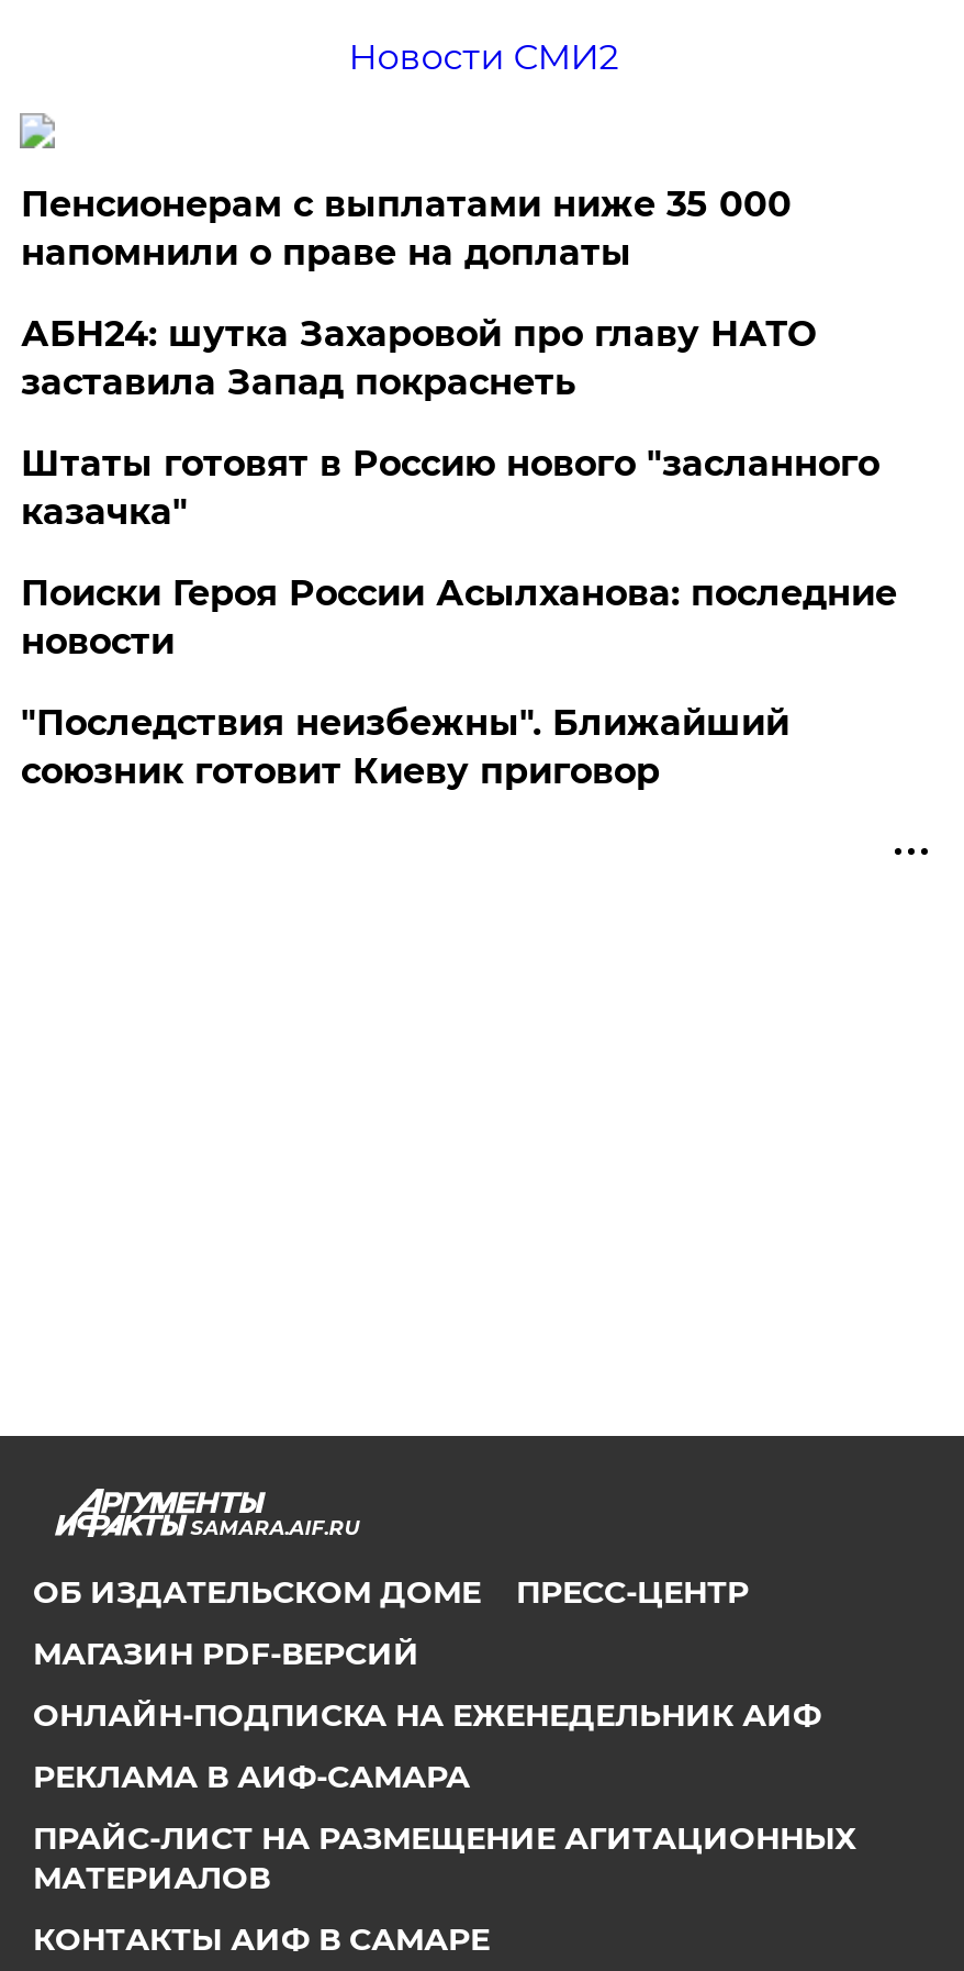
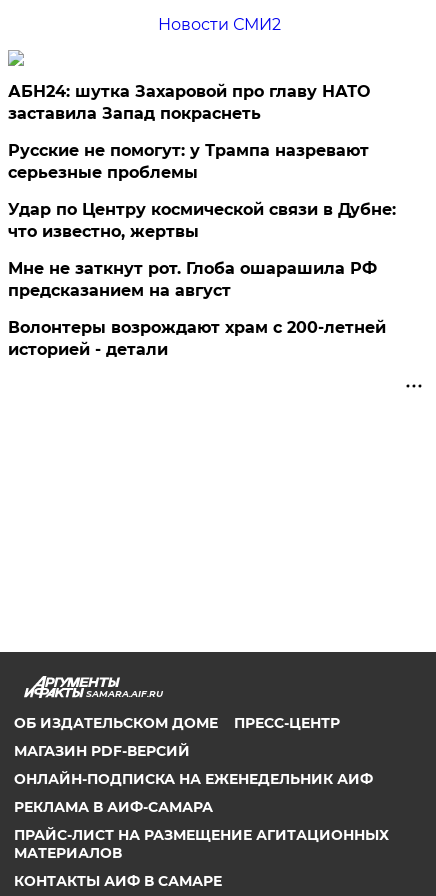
- Пенсионерам с выплатами ниже 35 000
- напомнили о праве на доплаты

moved up: АБН24: шутка Захаровой про главу НАТО | заставила Запад покраснеть

- Штаты готовят в Россию нового "засланного
- казачка"
- Поиски Героя России Асылханова: последние
- новости
- "Последствия неизбежны". Ближайший
- союзник готовит Киеву приговор
+ Русские не помогут: у Трампа назревают
+ серьезные проблемы
+ Удар по Центру космической связи в Дубне:
+ что известно, жертвы
+ Мне не заткнут рот. Глоба ошарашила РФ
+ предсказанием на август
+ Волонтеры возрождают храм с 200-летней
+ историей - детали
